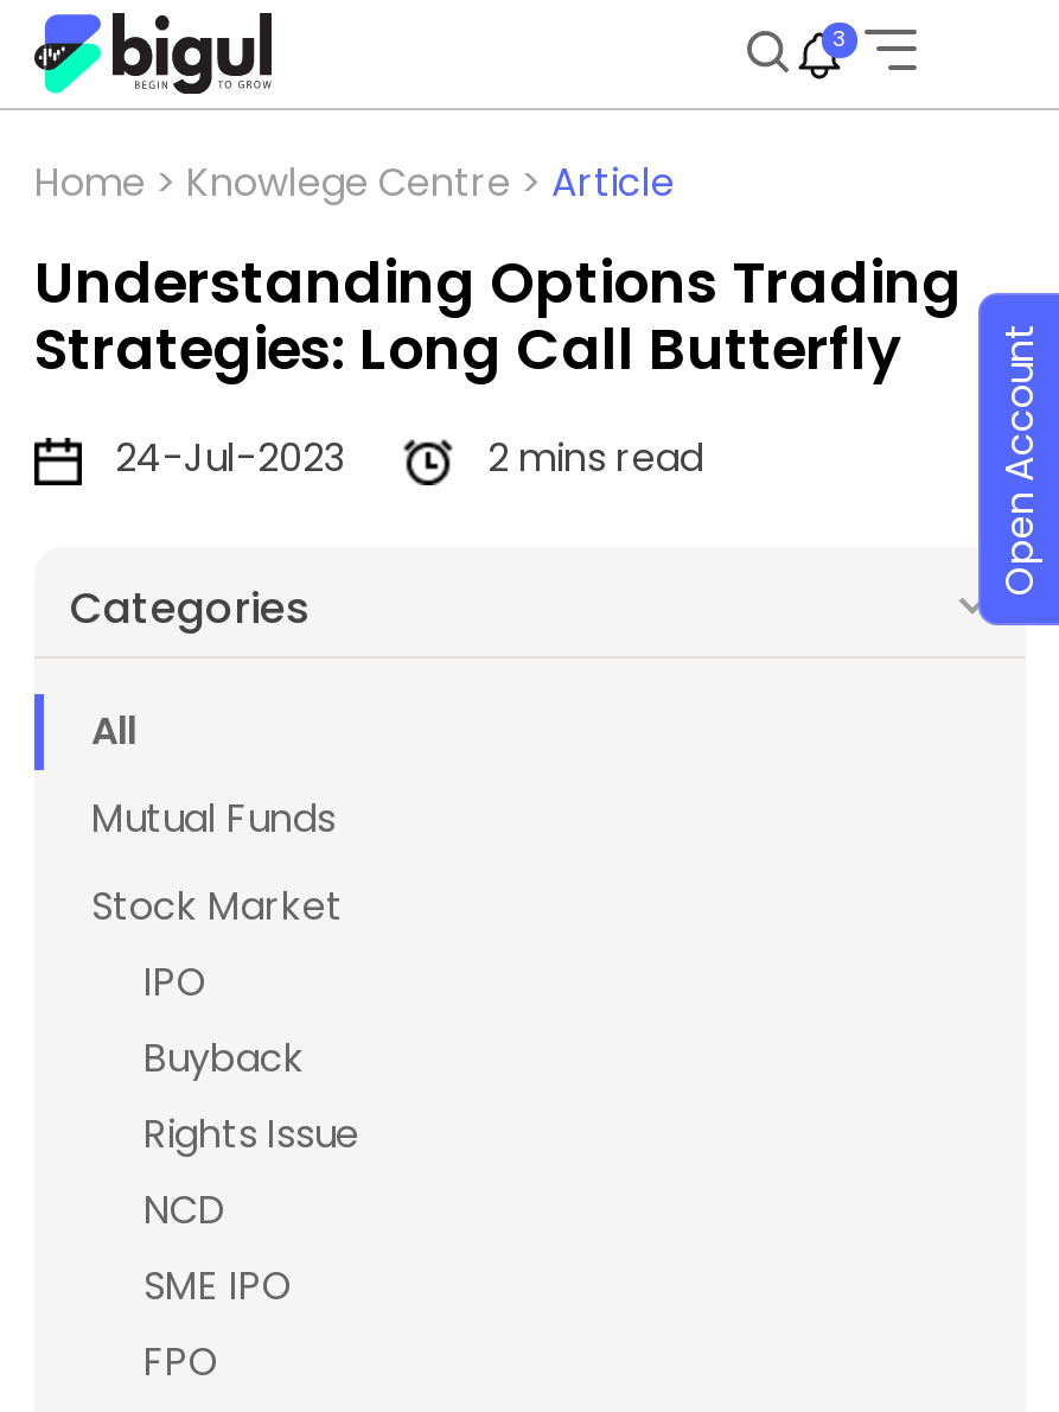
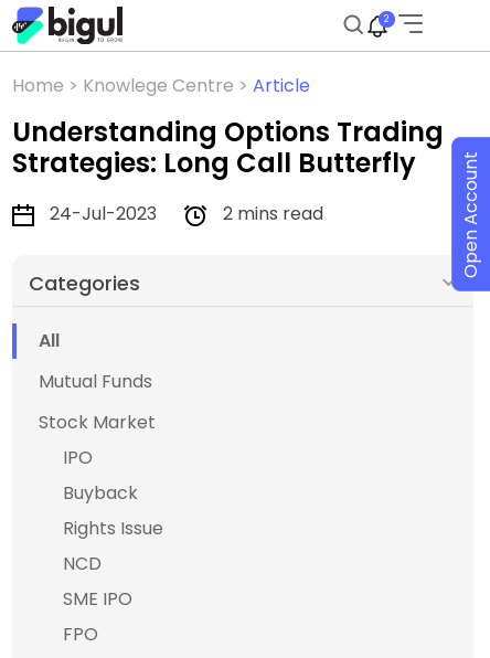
- 3
+ 2
